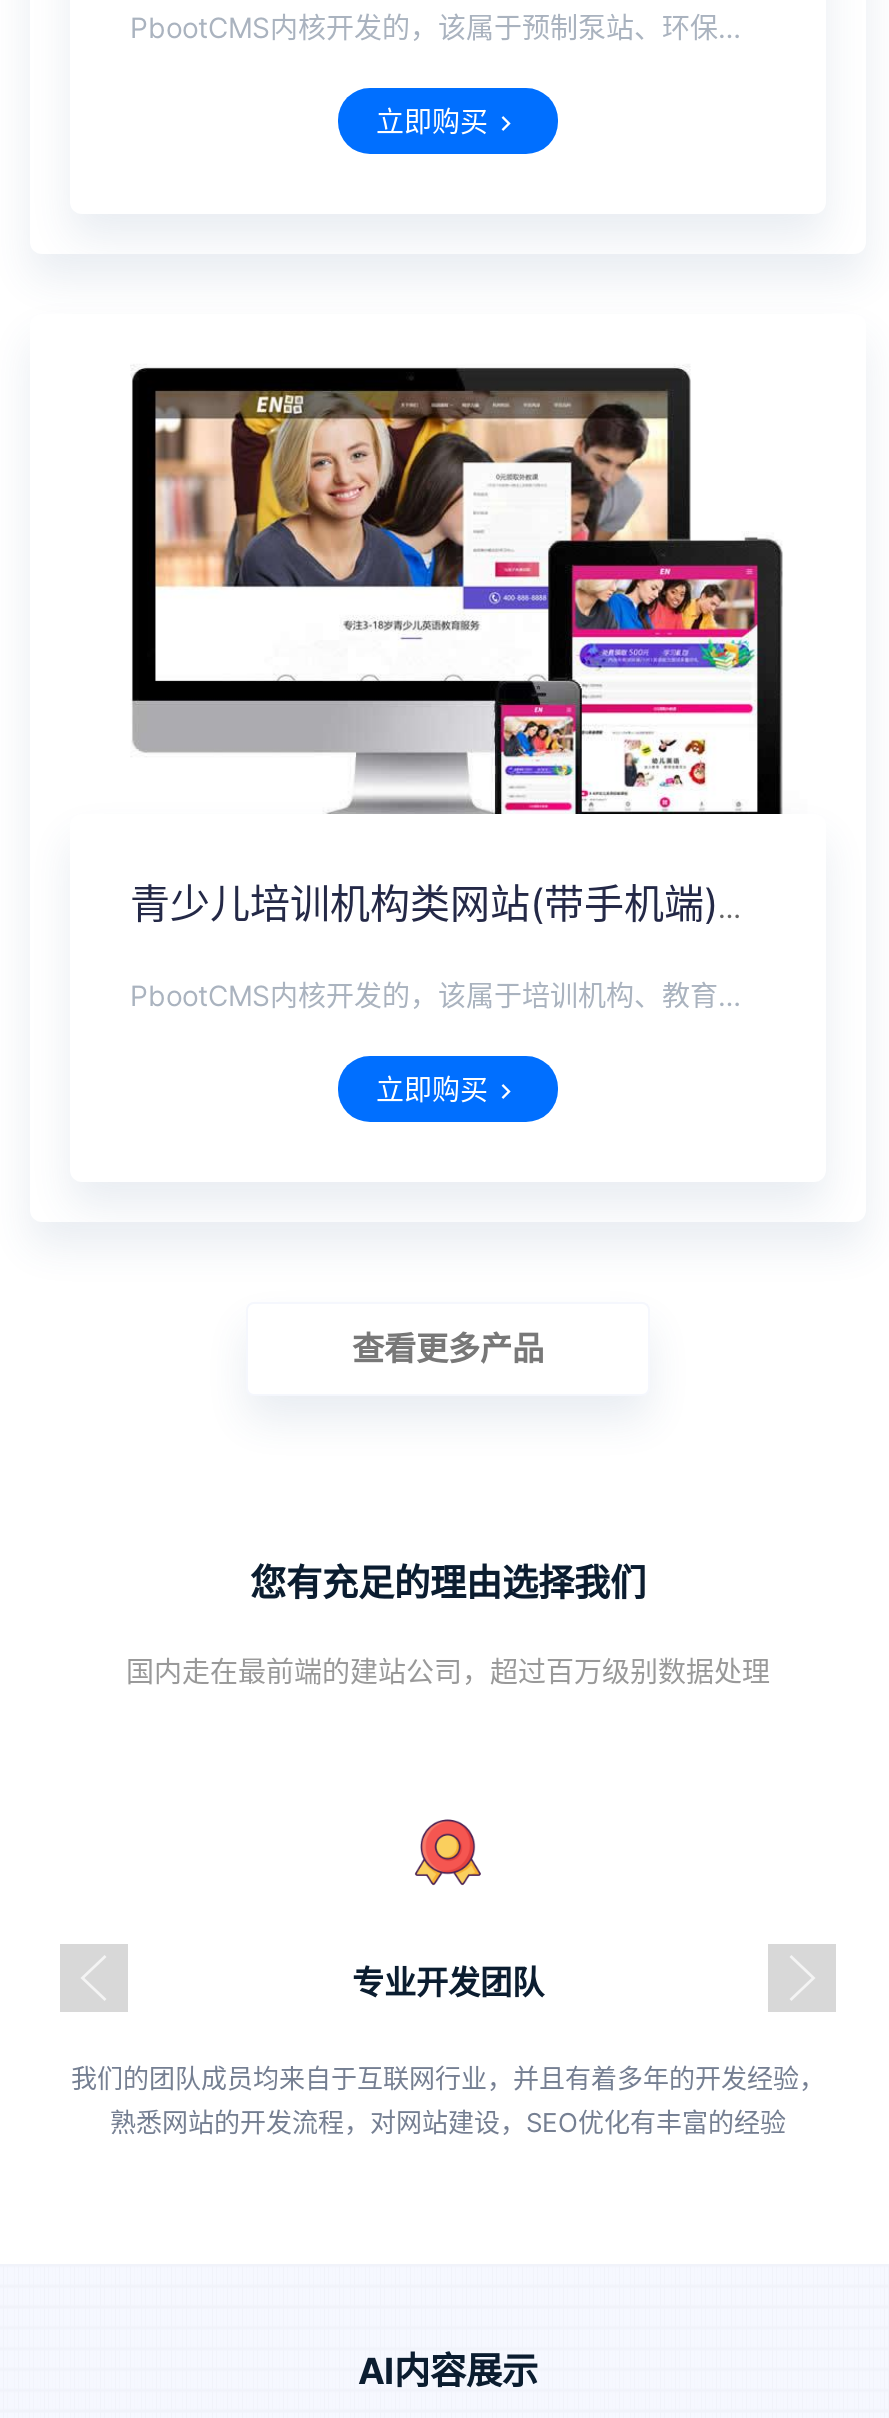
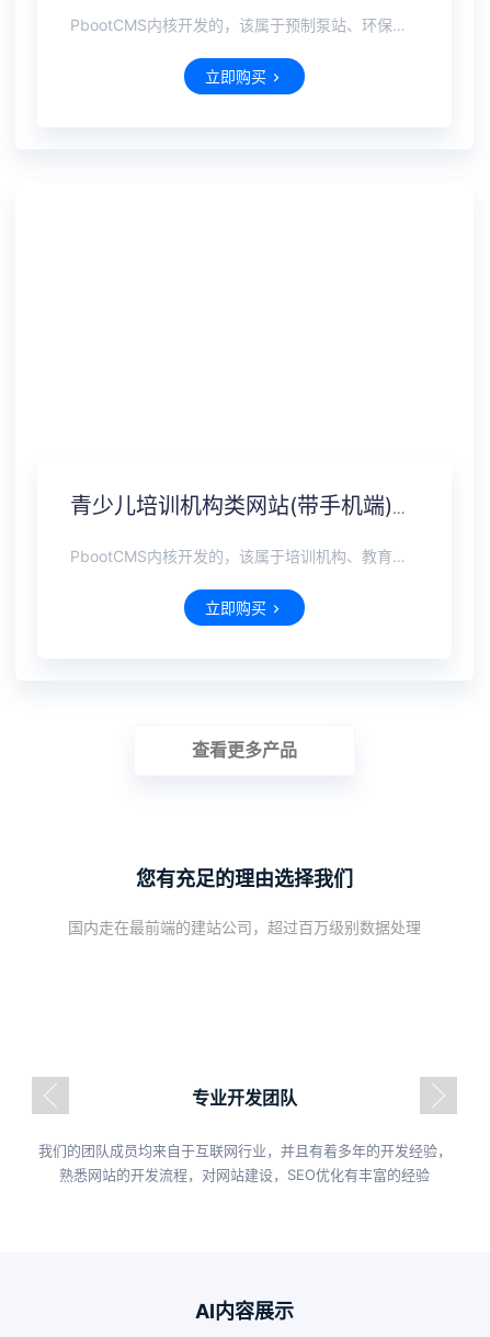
- [image]

- [image]
